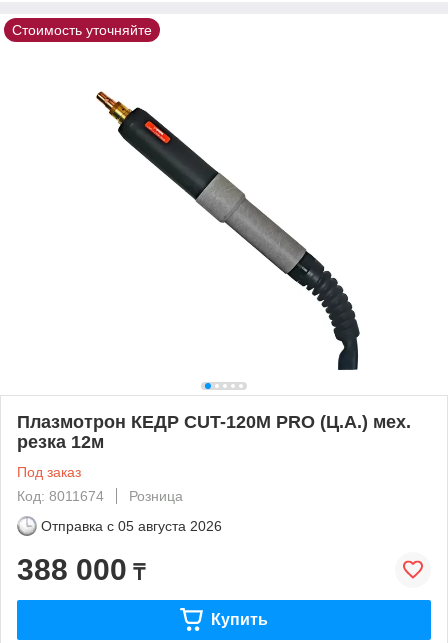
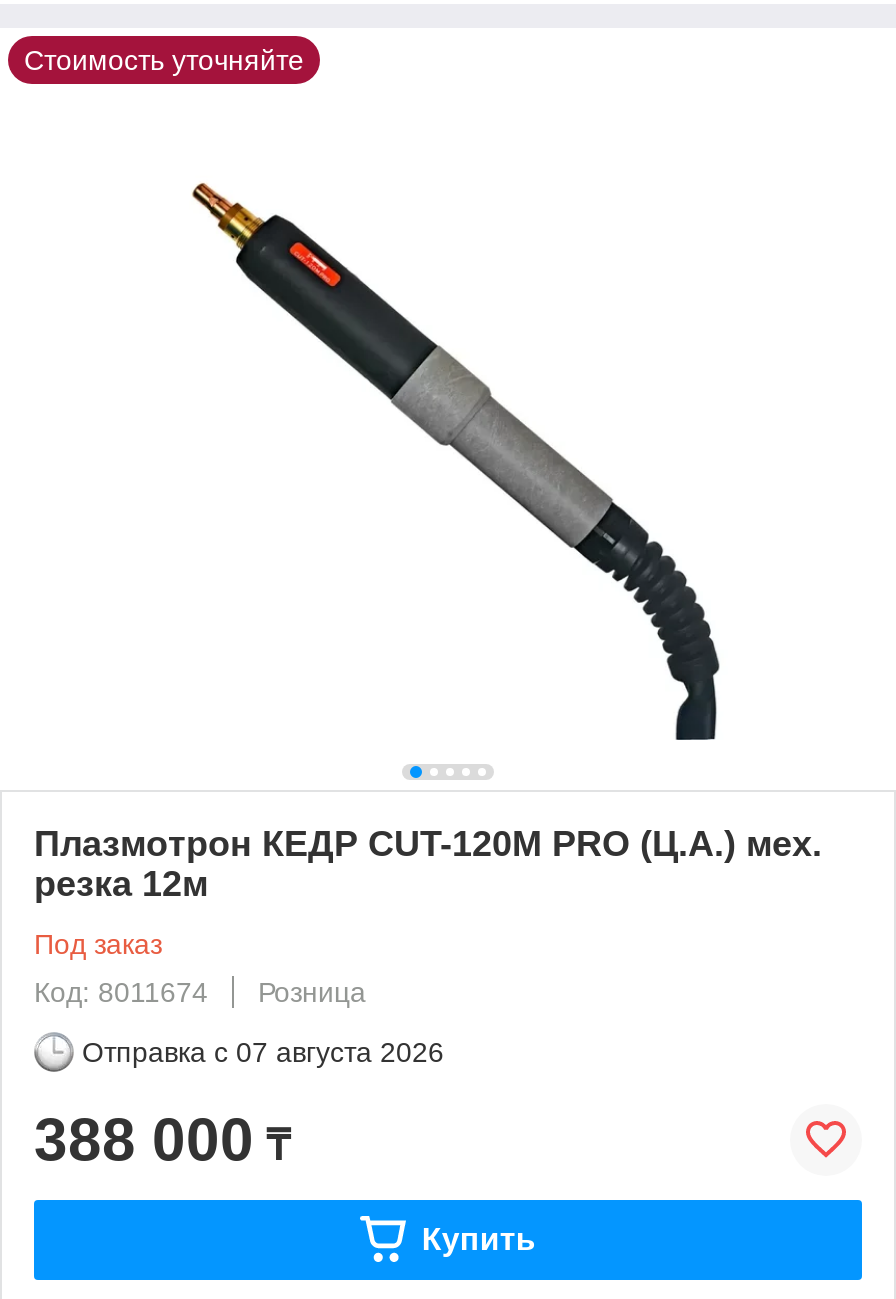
- Отправка с 05 августа 2026
+ Отправка с 07 августа 2026
